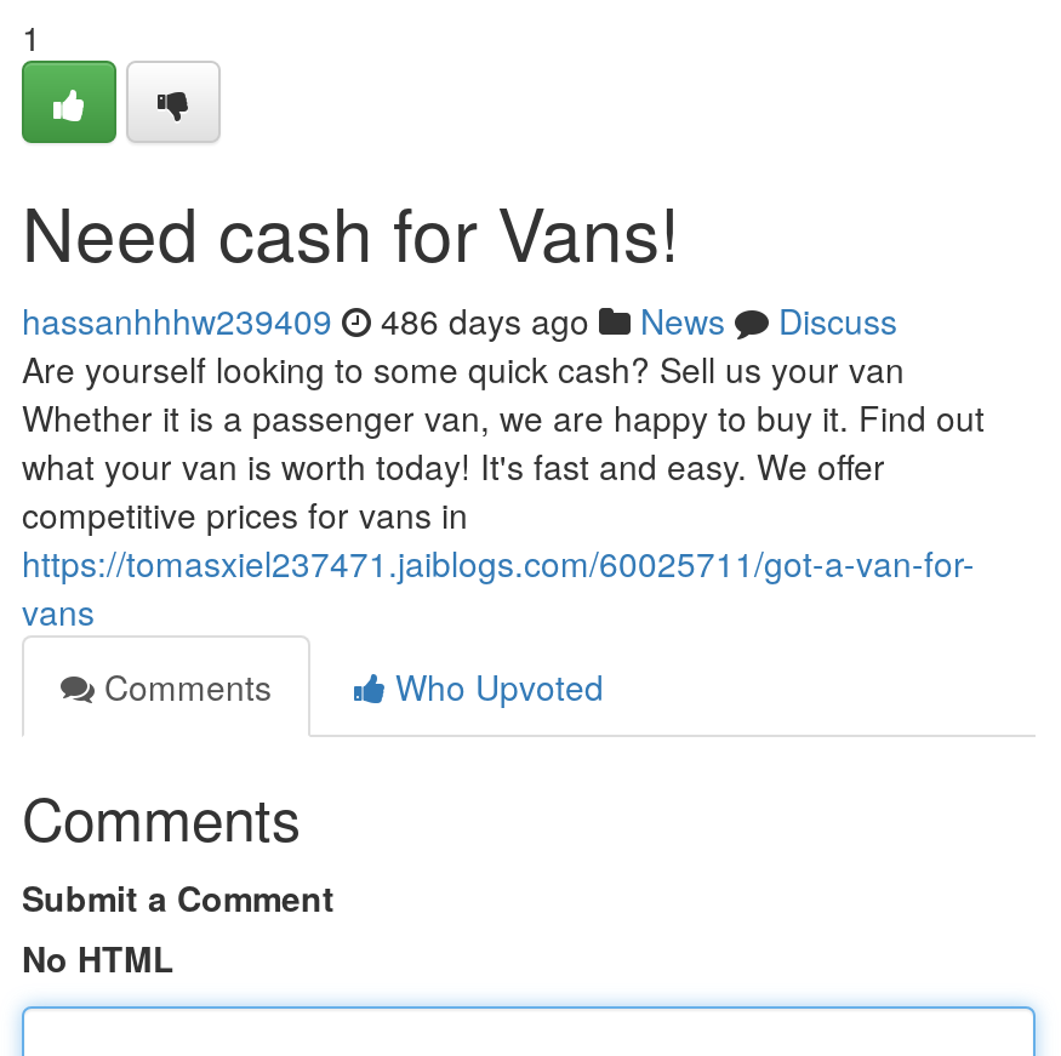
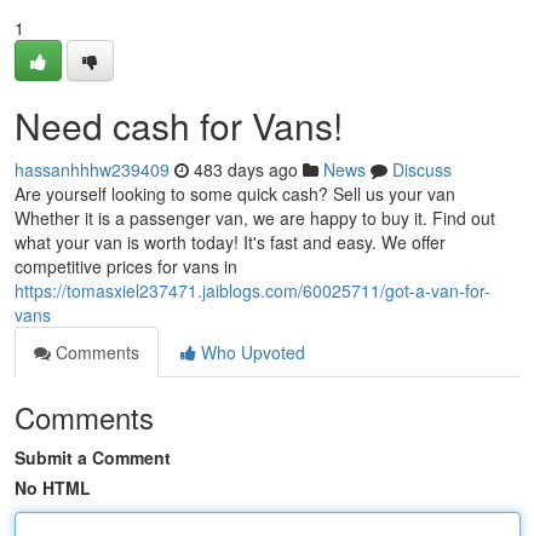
- hassanhhhw239409 486 days ago News Discuss
+ hassanhhhw239409 483 days ago News Discuss
